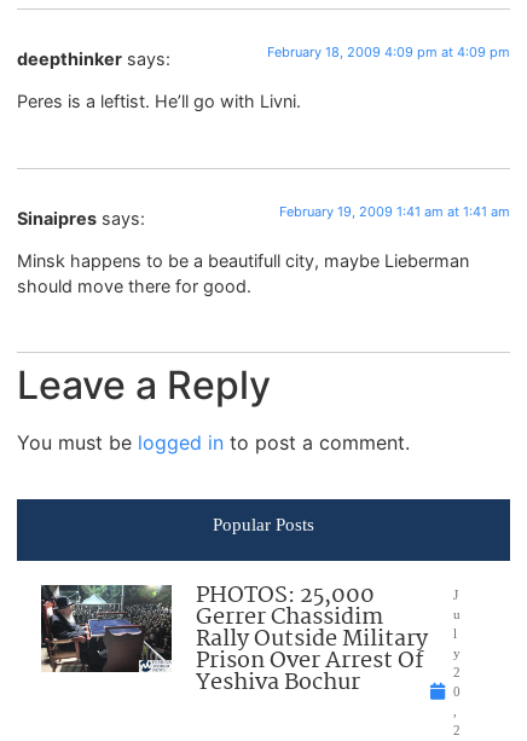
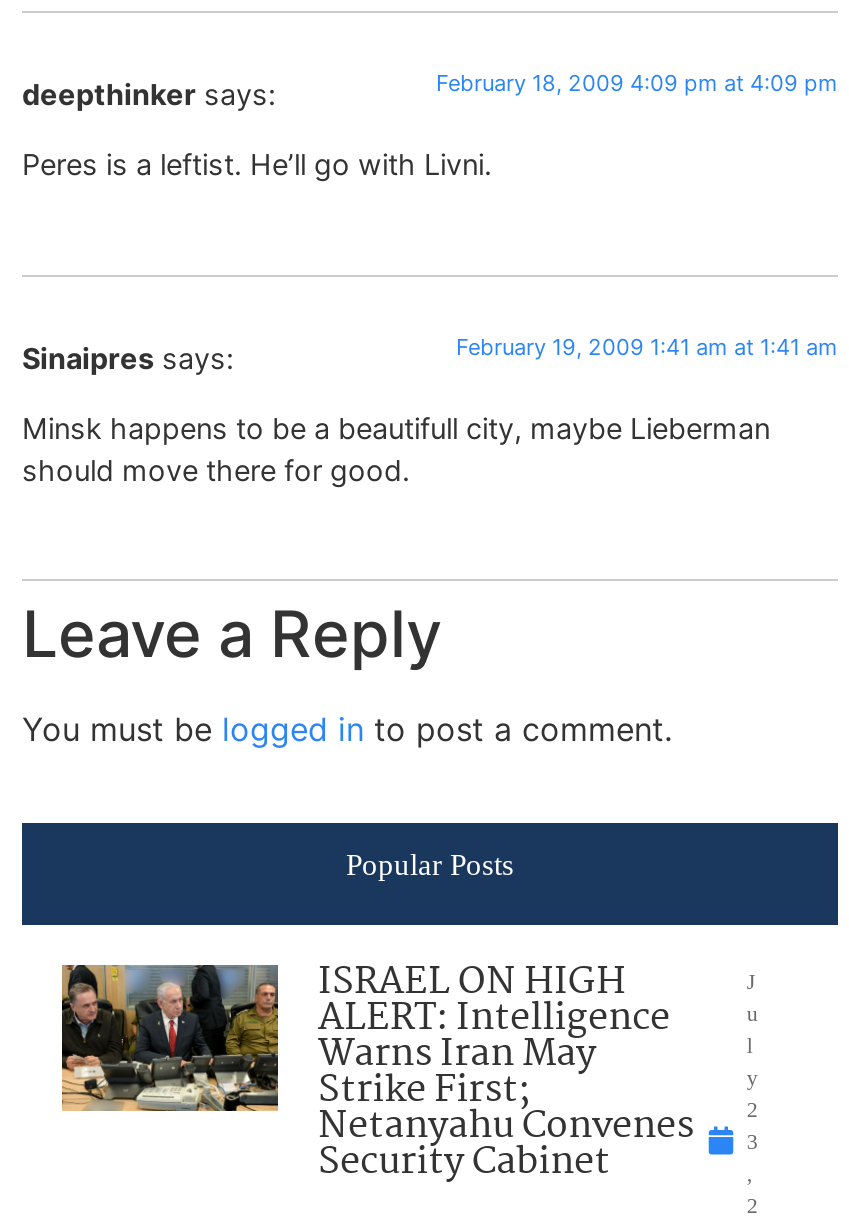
- [image]
- PHOTOS: 25,000
- Gerrer Chassidim
- Rally Outside Military
- Prison Over Arrest Of
- Yeshiva Bochur
+ [image]
+ ISRAEL ON HIGH
+ ALERT: Intelligence
+ Warns Iran May
+ Strike First;
+ Netanyahu Convenes
+ Security Cabinet

- 0
+ 3
